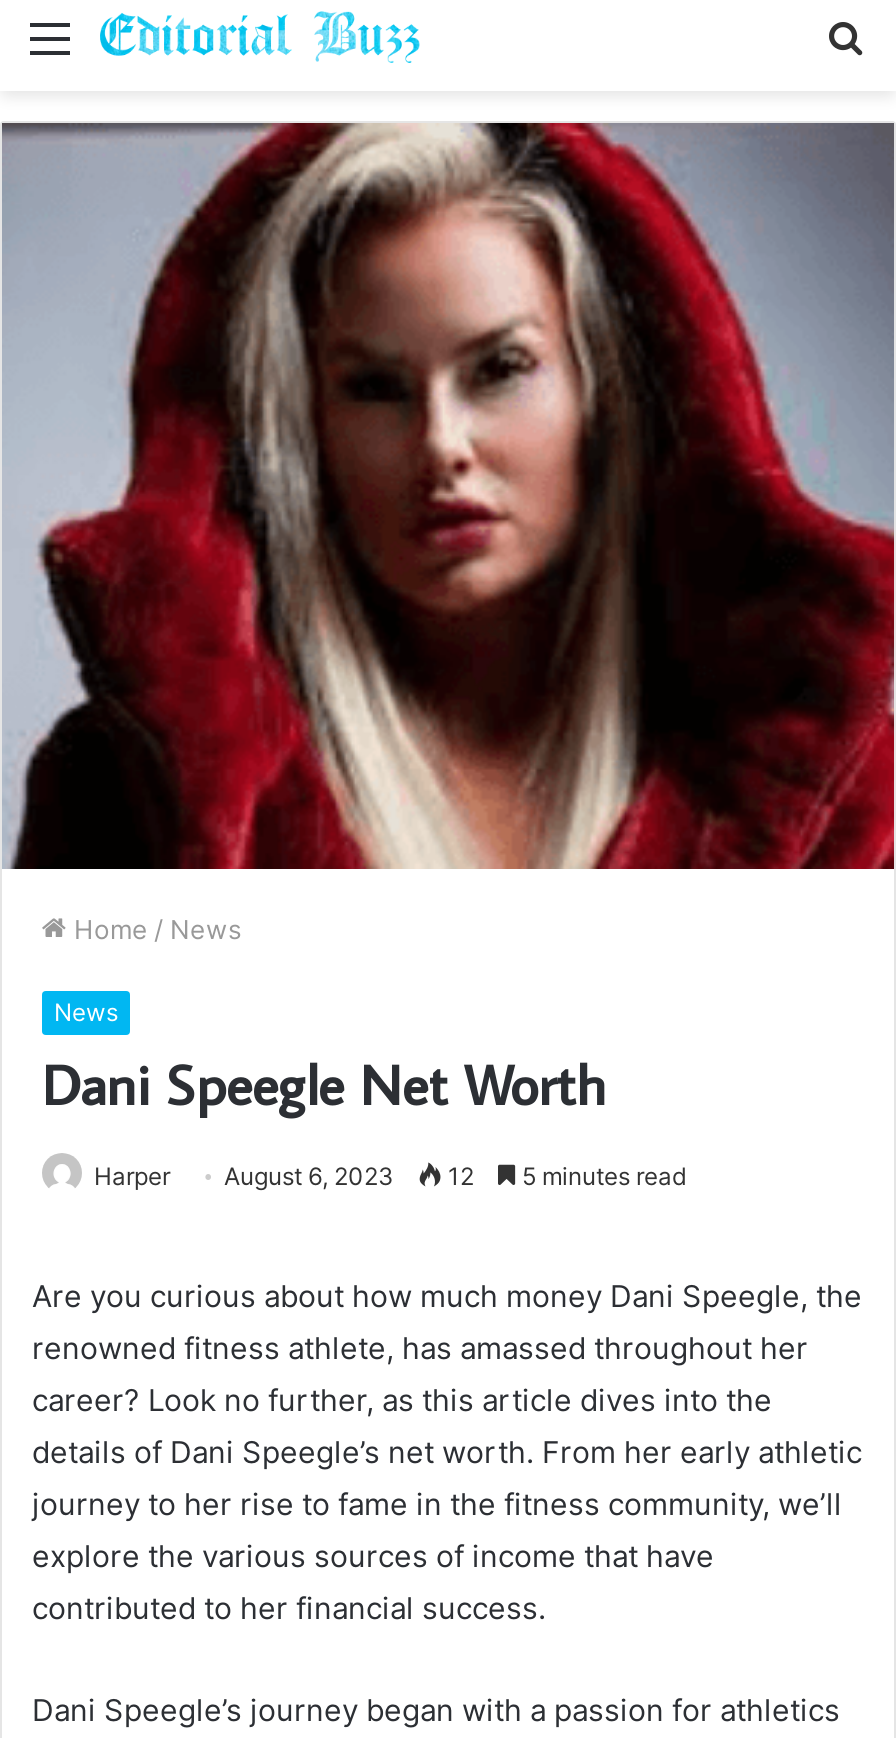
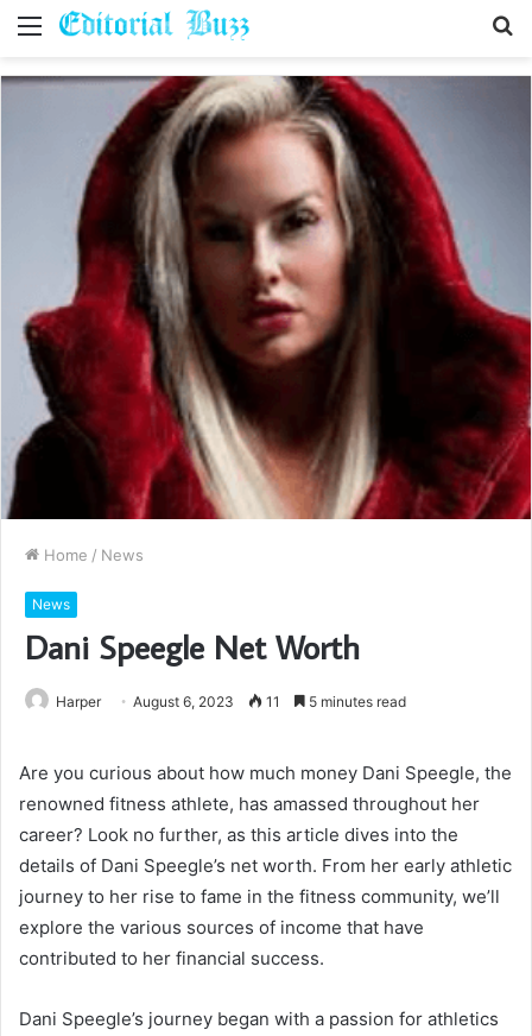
- Harper August 6, 2023 12 5 minutes read
+ Harper August 6, 2023 11 5 minutes read
